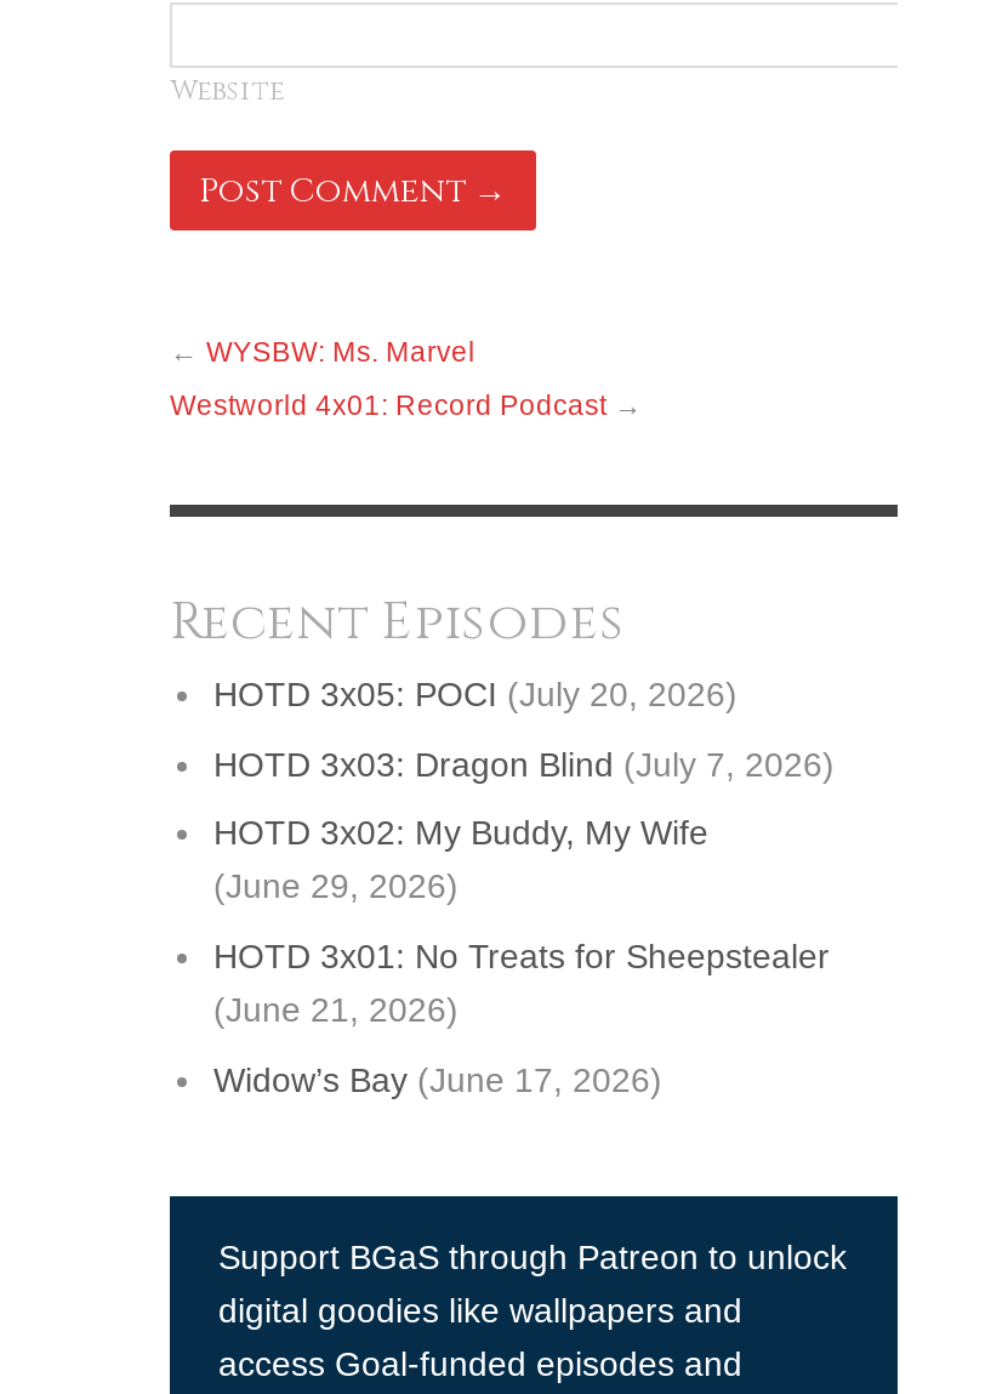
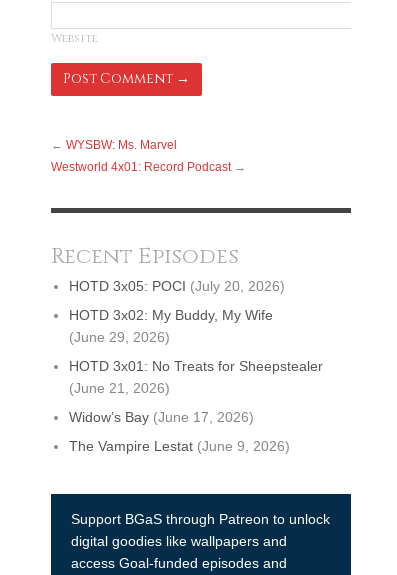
- HOTD 3x03: Dragon Blind (July 7, 2026)

moved up: HOTD 3x02: My Buddy, My Wife | (June 29, 2026) | HOTD 3x01: No Treats for Sheepstealer | (June 21, 2026) | Widow’s Bay (June 17, 2026)

+ The Vampire Lestat (June 9, 2026)
